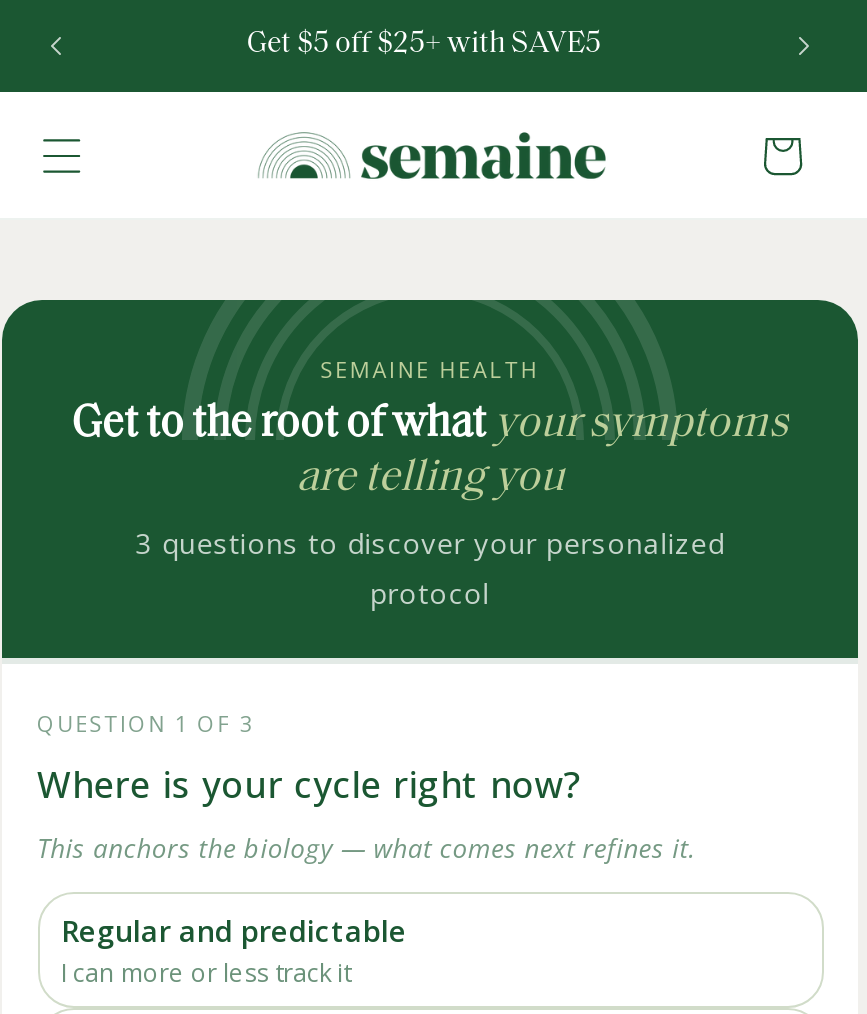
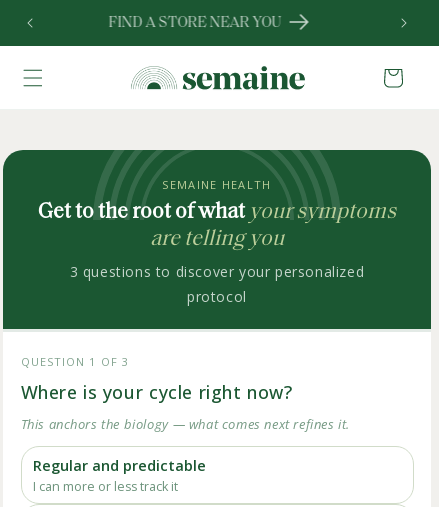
- Get $5 off $25+ with SAVE5
+ FIND A STORE NEAR YOU
